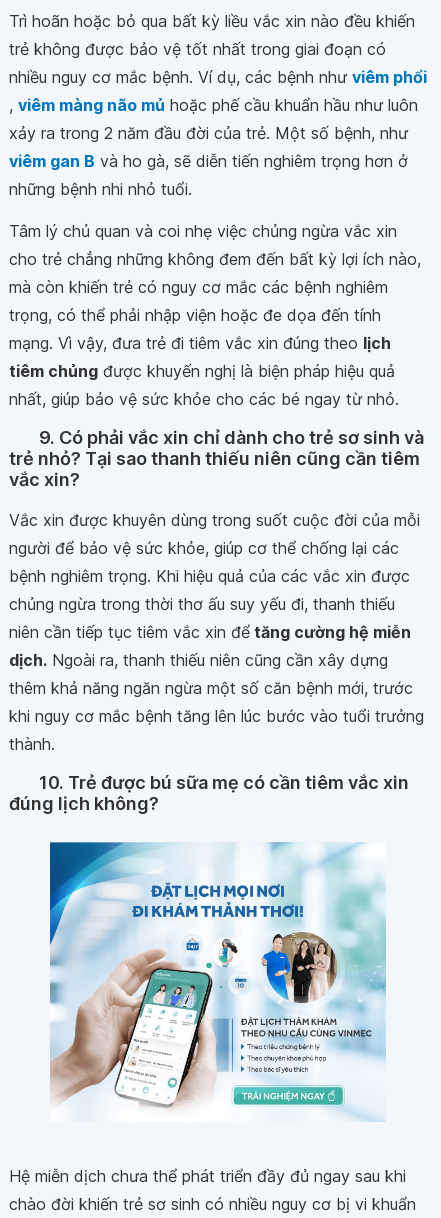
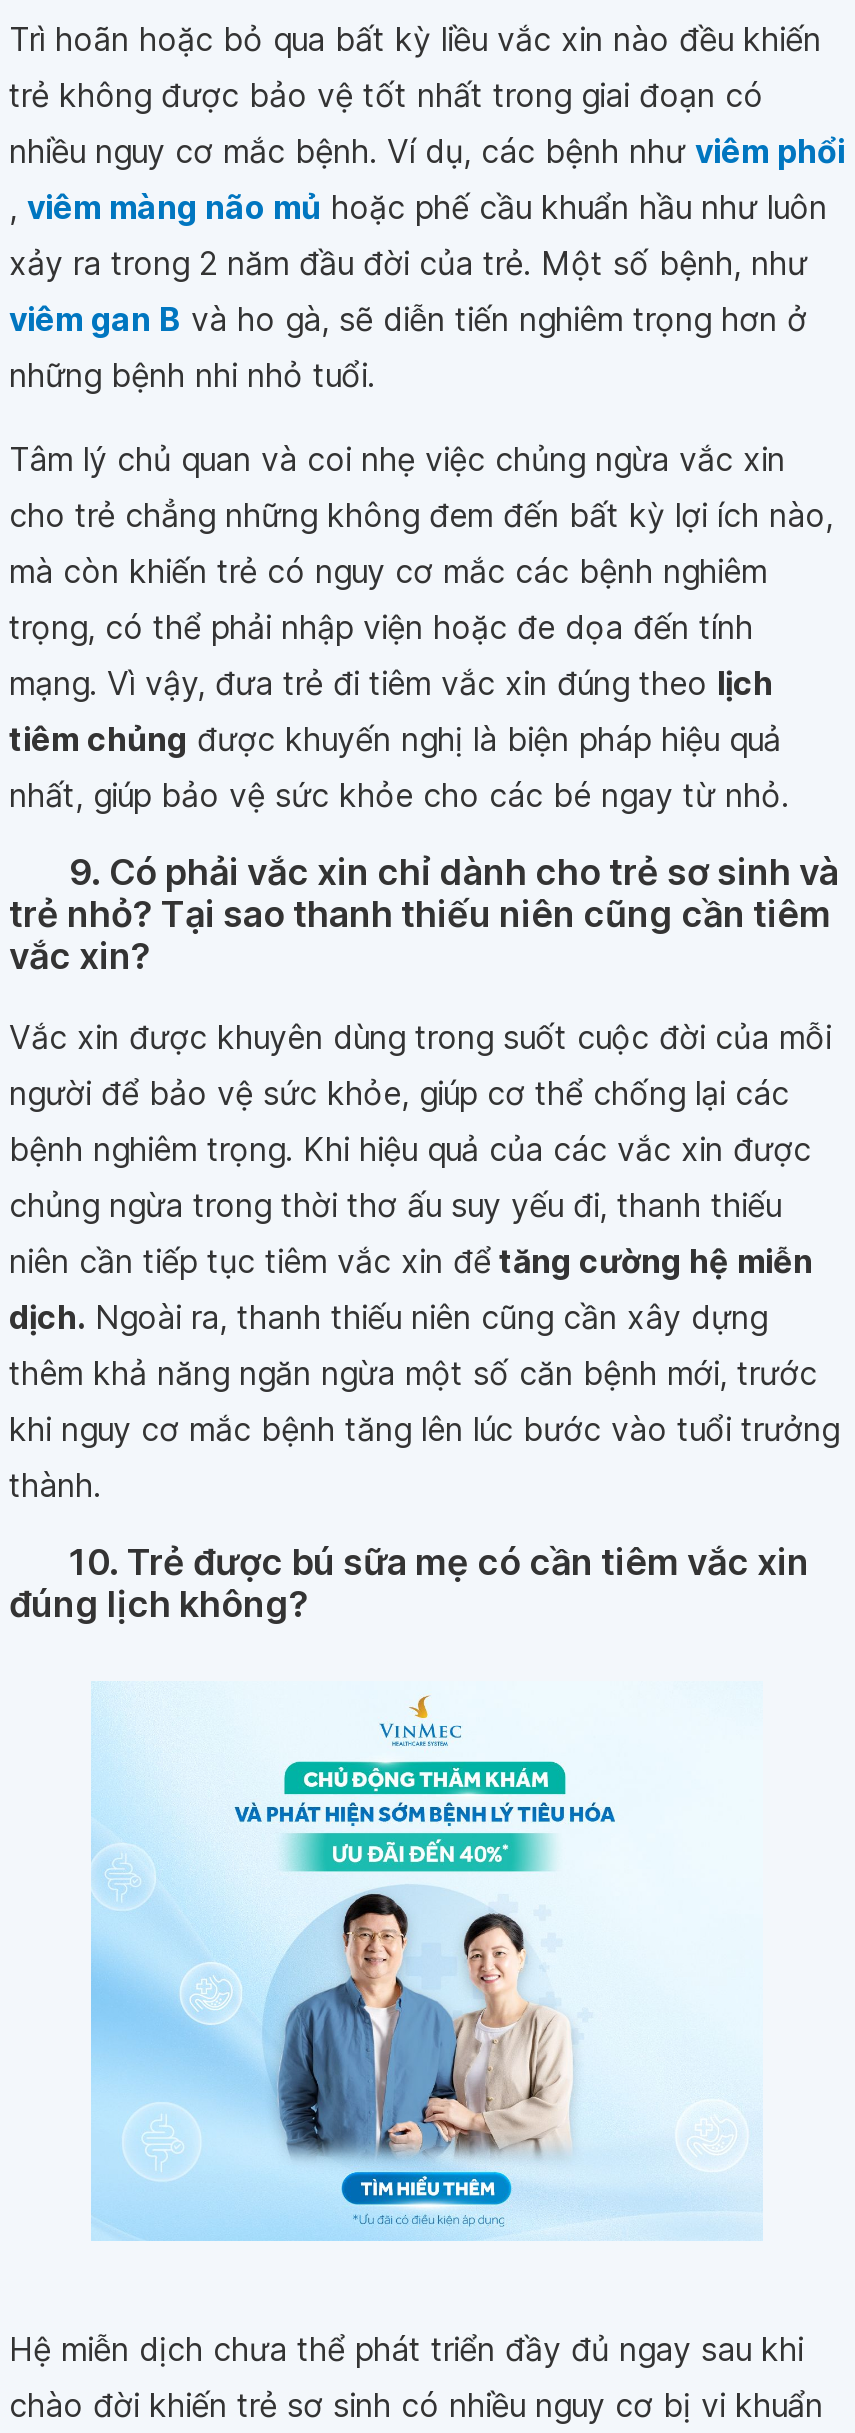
- [image]
+ [image]
